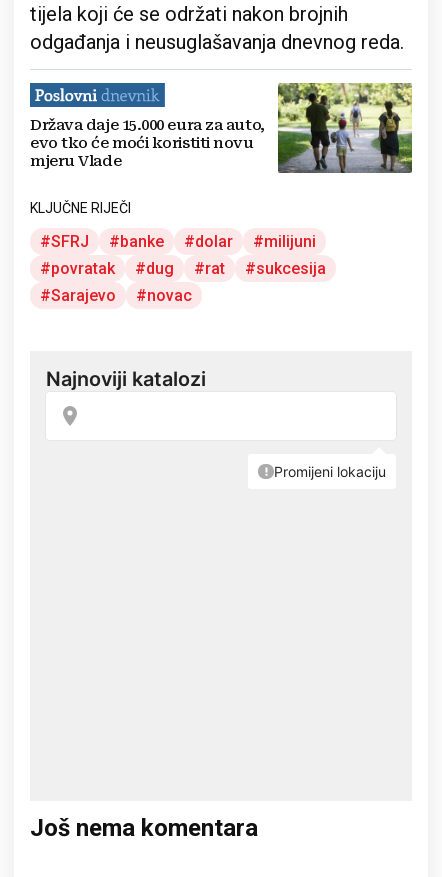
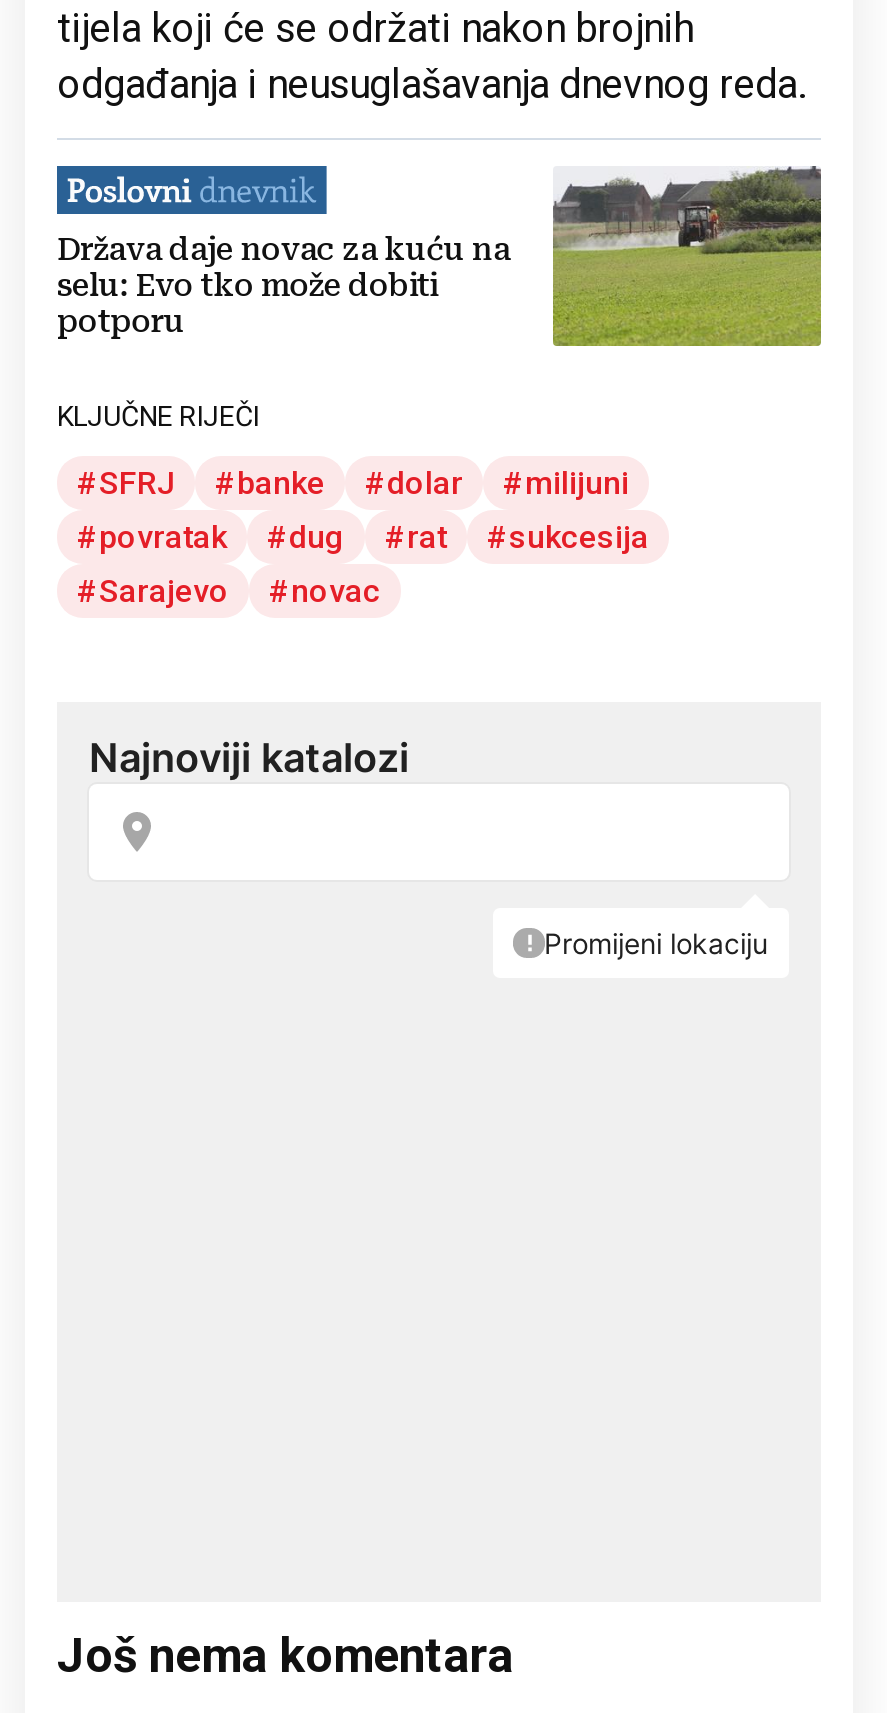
- [image]
- Država daje 15.000 eura za auto,
- evo tko će moći koristiti novu
- mjeru Vlade
+ [image]
+ Država daje novac za kuću na
+ selu: Evo tko može dobiti
+ potporu
